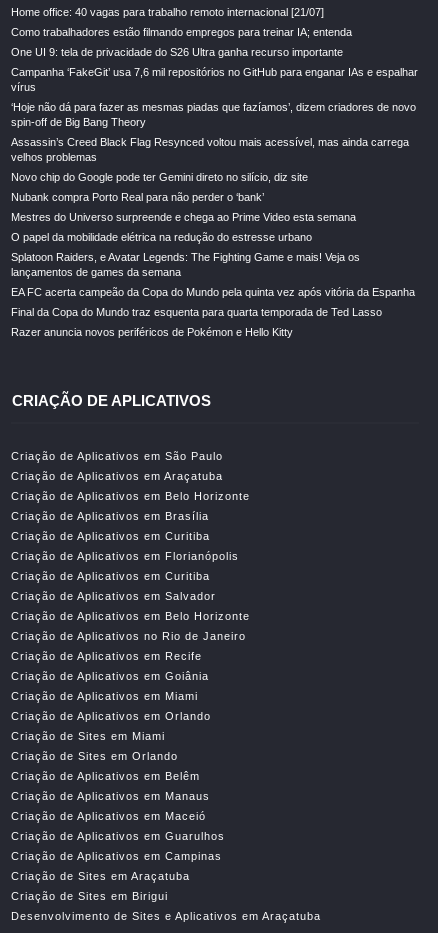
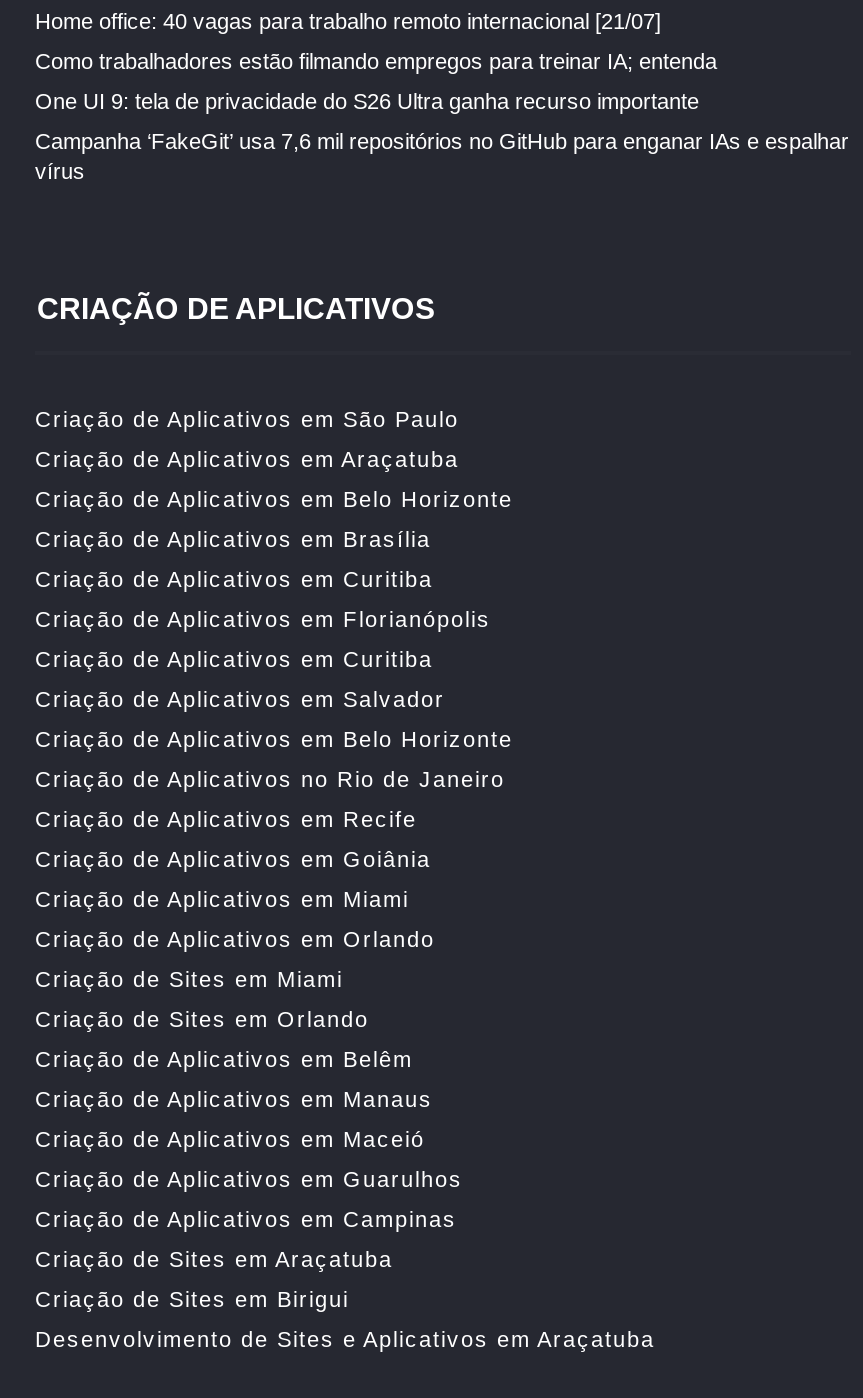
- ‘Hoje não dá para fazer as mesmas piadas que fazíamos’, dizem criadores de novo
- spin-off de Big Bang Theory
- Assassin’s Creed Black Flag Resynced voltou mais acessível, mas ainda carrega
- velhos problemas
- Novo chip do Google pode ter Gemini direto no silício, diz site
- Nubank compra Porto Real para não perder o ‘bank’
- Mestres do Universo surpreende e chega ao Prime Video esta semana
- O papel da mobilidade elétrica na redução do estresse urbano
- Splatoon Raiders, e Avatar Legends: The Fighting Game e mais! Veja os
- lançamentos de games da semana
- EA FC acerta campeão da Copa do Mundo pela quinta vez após vitória da Espanha
- Final da Copa do Mundo traz esquenta para quarta temporada de Ted Lasso
- Razer anuncia novos periféricos de Pokémon e Hello Kitty
